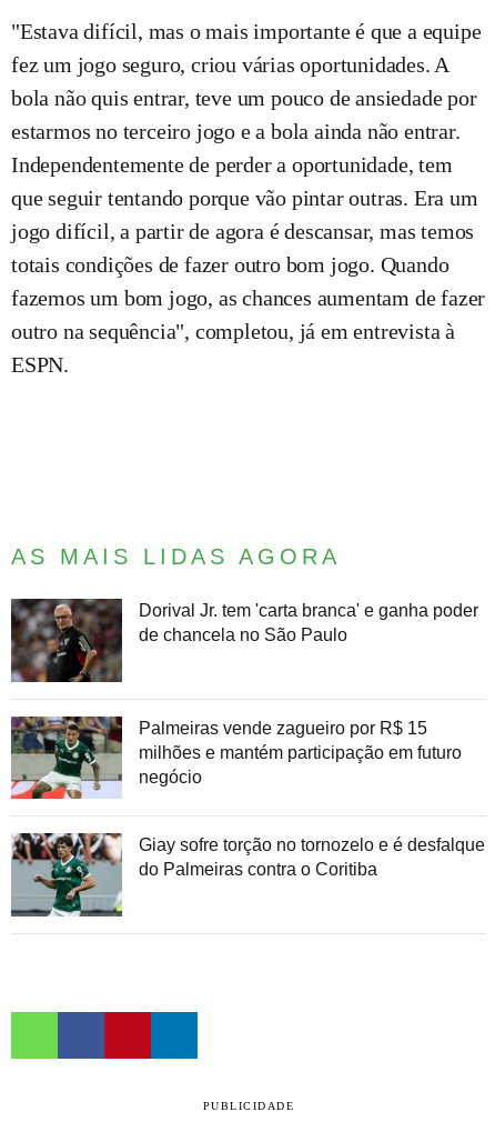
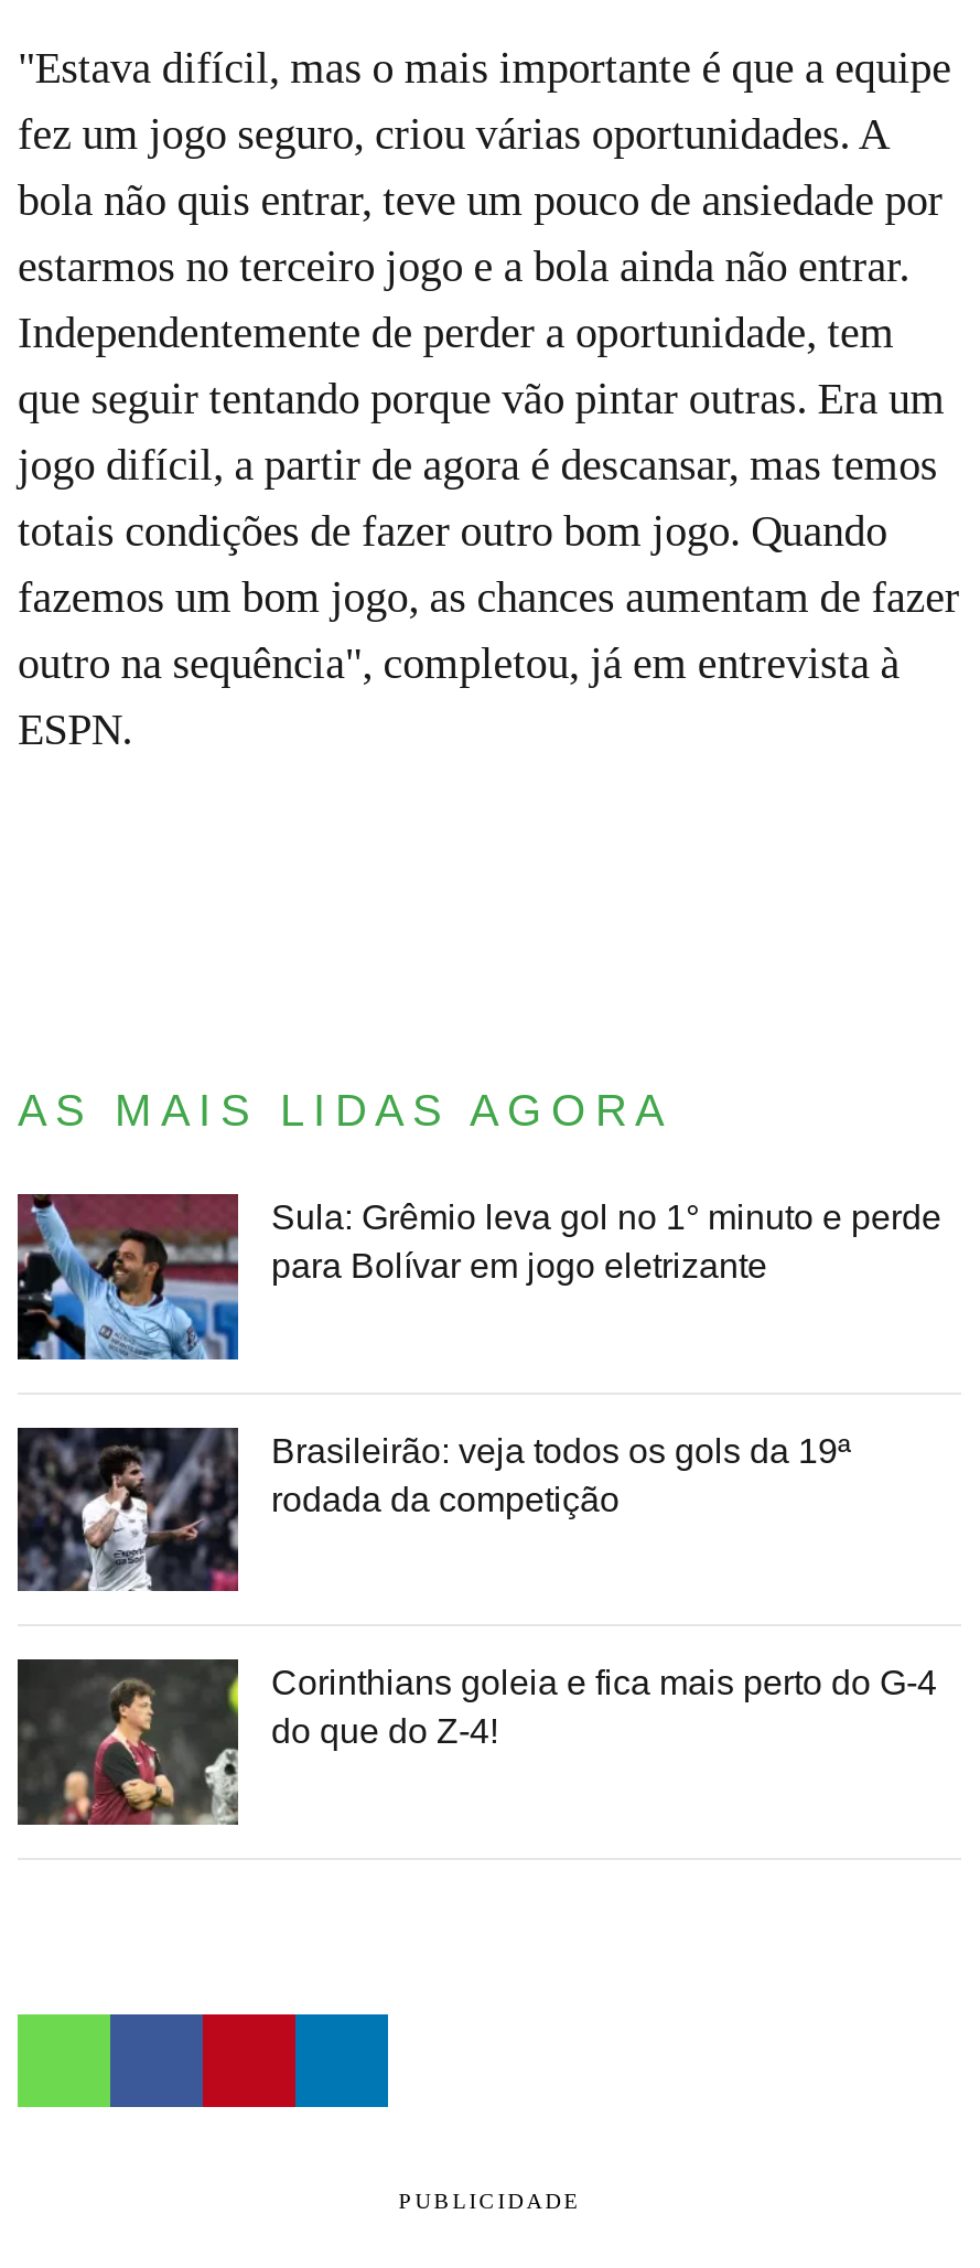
- [image]
- Dorival Jr. tem 'carta branca' e ganha poder
- de chancela no São Paulo
+ [image]
+ Sula: Grêmio leva gol no 1° minuto e perde
+ para Bolívar em jogo eletrizante

- [image]
- Palmeiras vende zagueiro por R$ 15
- milhões e mantém participação em futuro
- negócio
+ [image]
+ Brasileirão: veja todos os gols da 19ª
+ rodada da competição

- [image]
- Giay sofre torção no tornozelo e é desfalque
- do Palmeiras contra o Coritiba
+ [image]
+ Corinthians goleia e fica mais perto do G-4
+ do que do Z-4!
